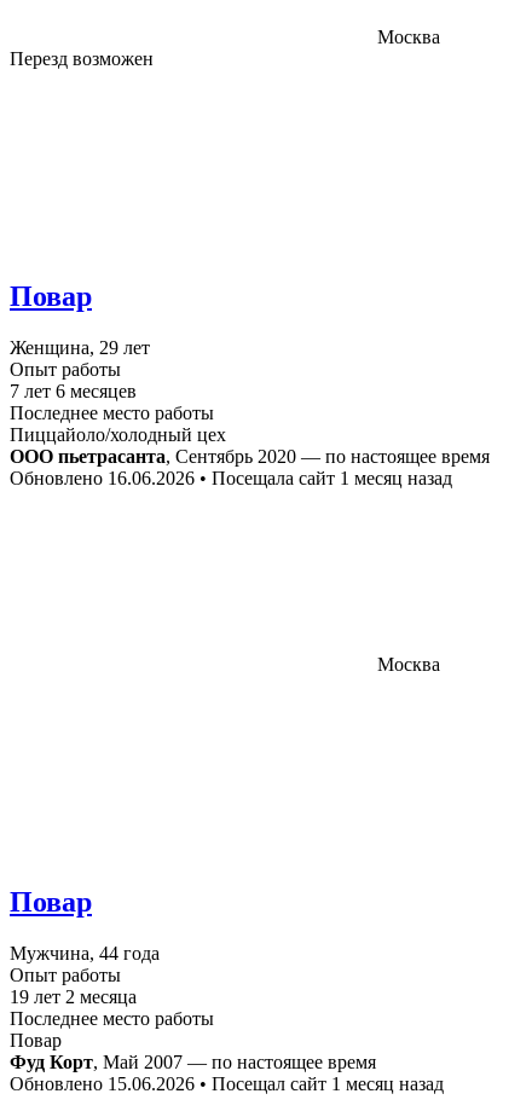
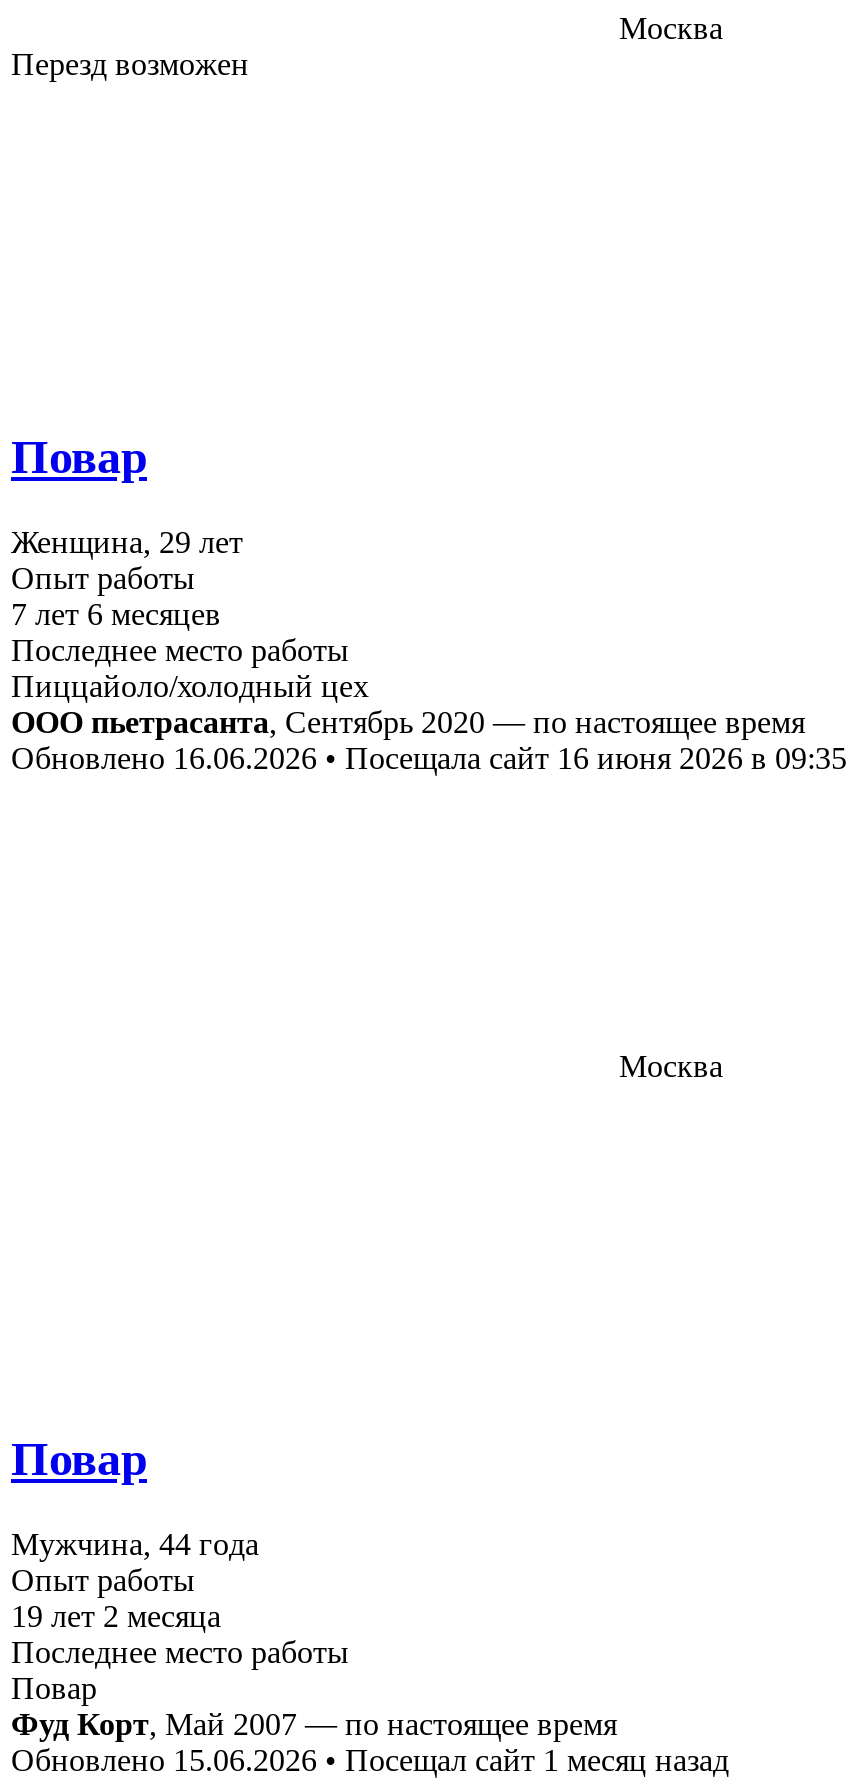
- Обновлено 16.06.2026 • Посещала сайт 1 месяц назад
+ Обновлено 16.06.2026 • Посещала сайт 16 июня 2026 в 09:35
